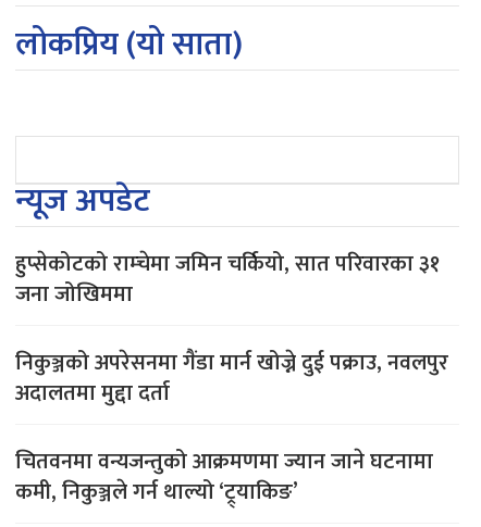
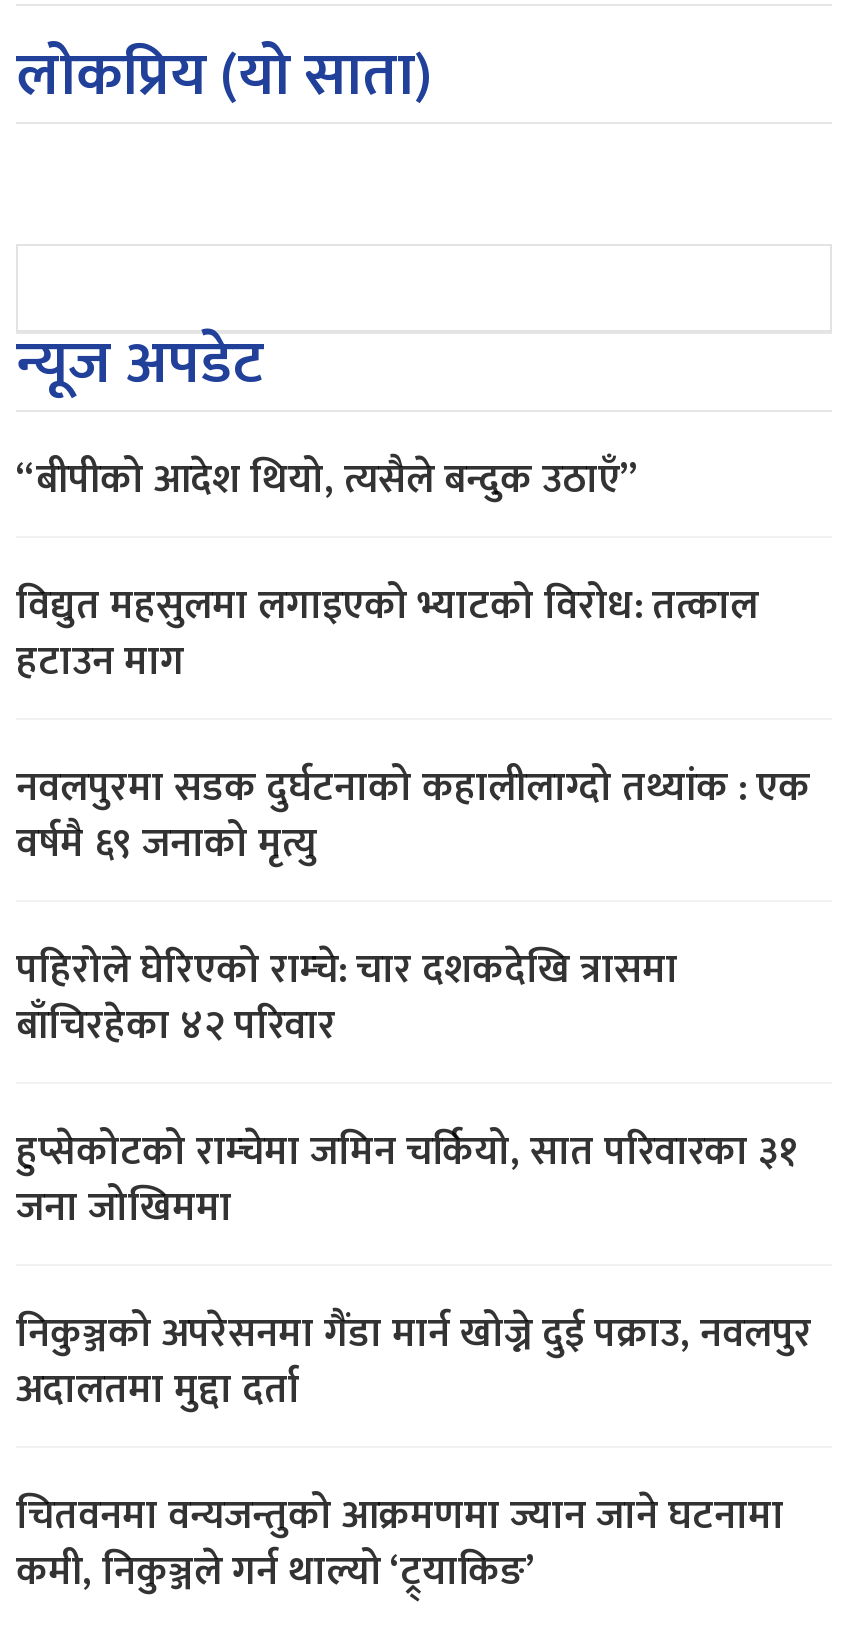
+ “बीपीको आदेश थियो, त्यसैले बन्दुक उठाएँ”
+ विद्युत महसुलमा लगाइएको भ्याटको विरोध: तत्काल
+ हटाउन माग
+ नवलपुरमा सडक दुर्घटनाको कहालीलाग्दो तथ्यांक : एक
+ वर्षमै ६९ जनाको मृत्यु
+ पहिरोले घेरिएको राम्चे: चार दशकदेखि त्रासमा
+ बाँचिरहेका ४२ परिवार
